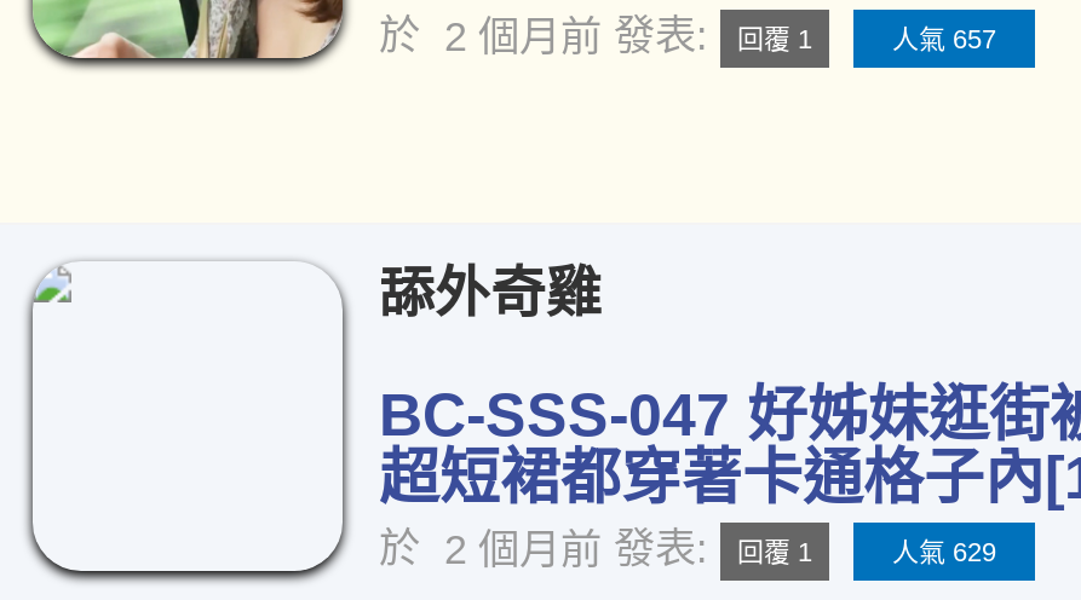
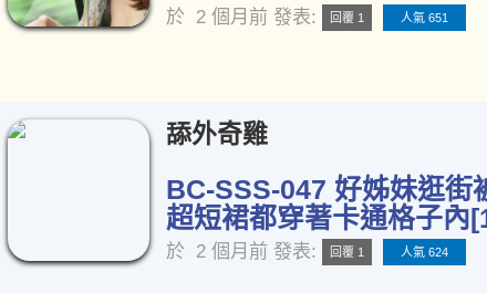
- 人氣 657
+ 人氣 651

- 人氣 629
+ 人氣 624
